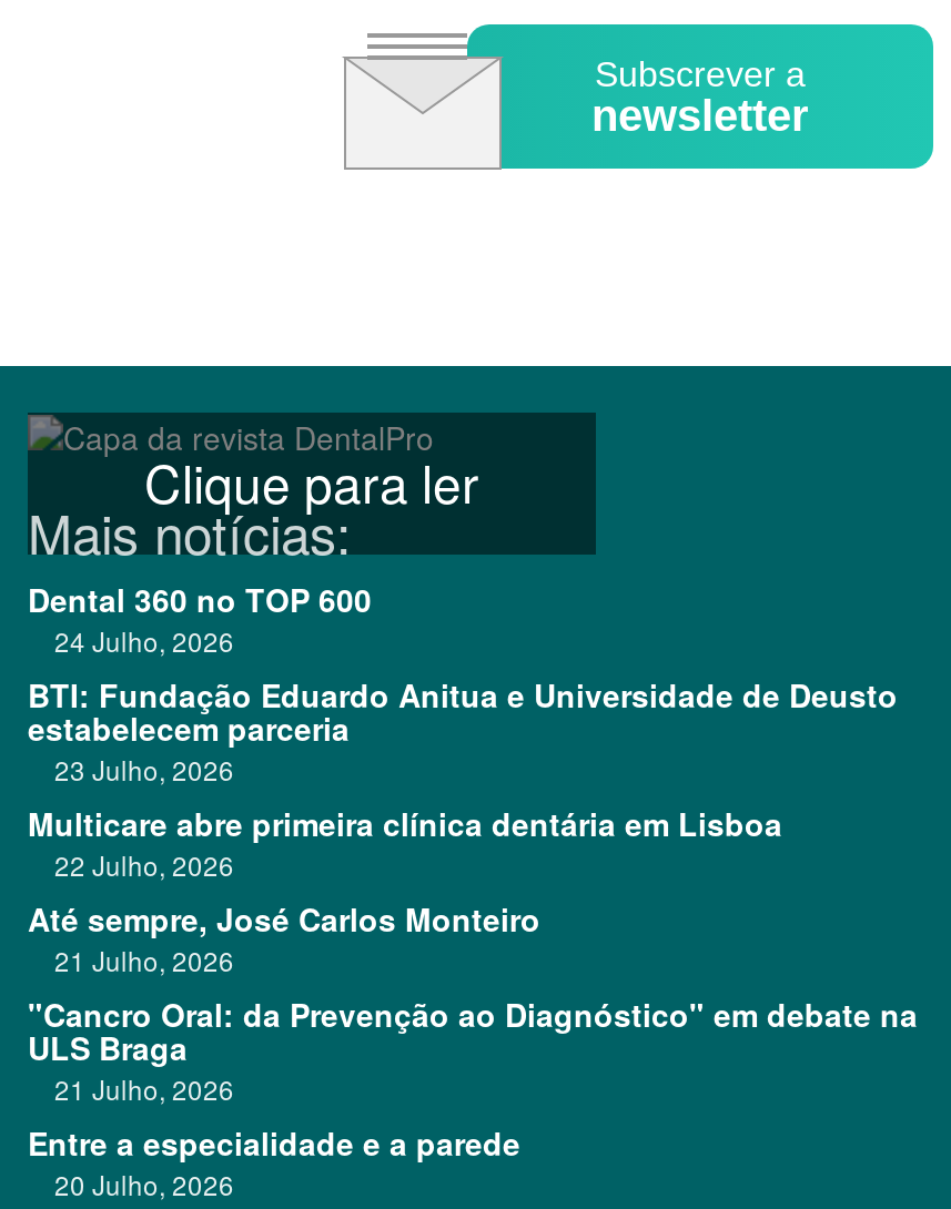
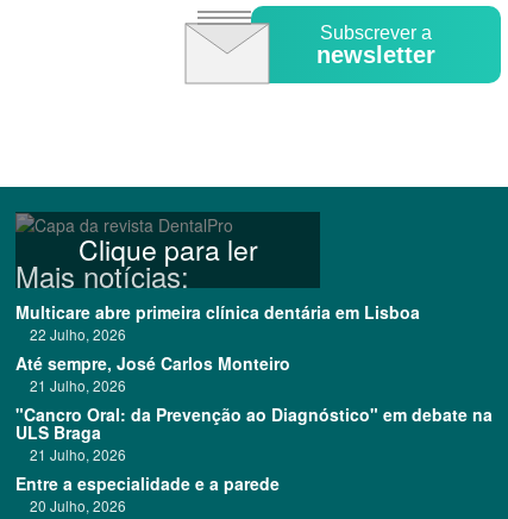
- Dental 360 no TOP 600
- 24 Julho, 2026
- BTI: Fundação Eduardo Anitua e Universidade de Deusto
- estabelecem parceria
- 23 Julho, 2026
